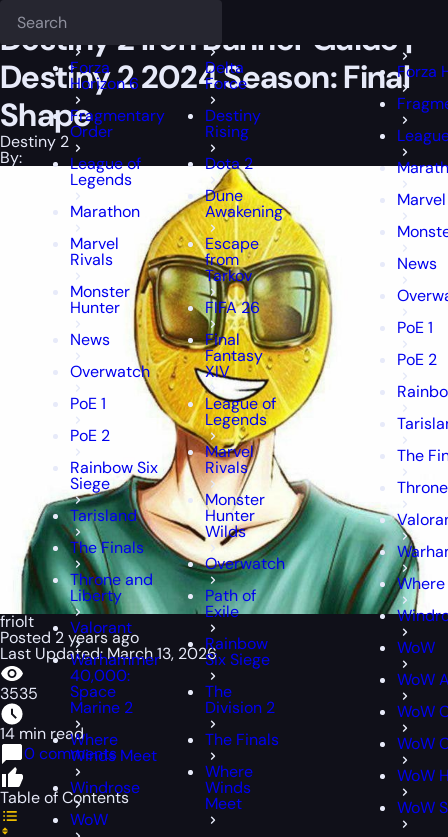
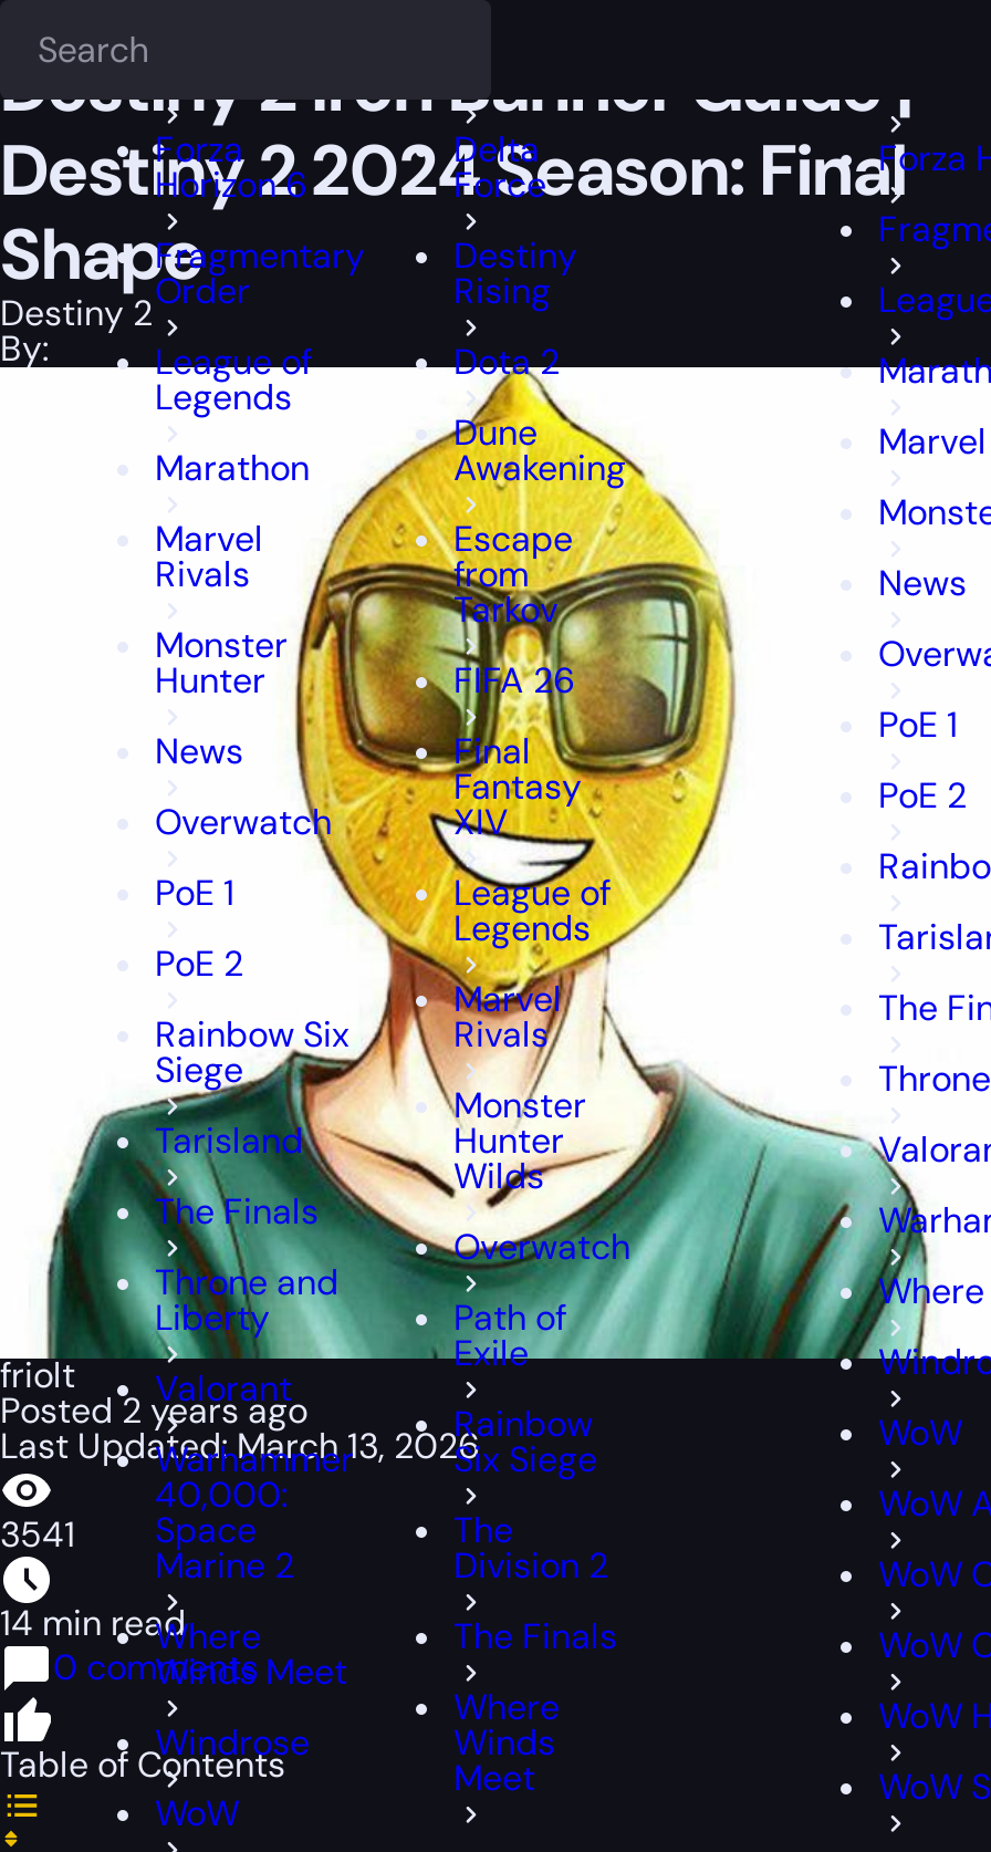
- 3535
+ 3541
